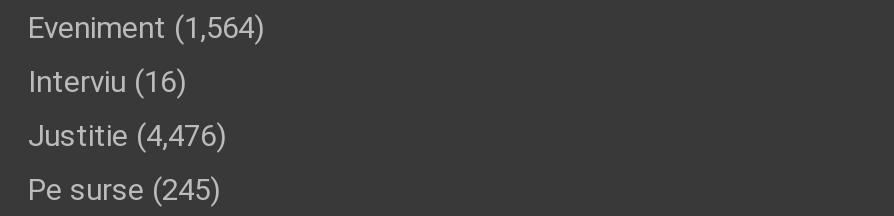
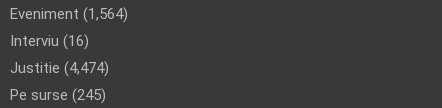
- Justitie (4,476)
+ Justitie (4,474)
